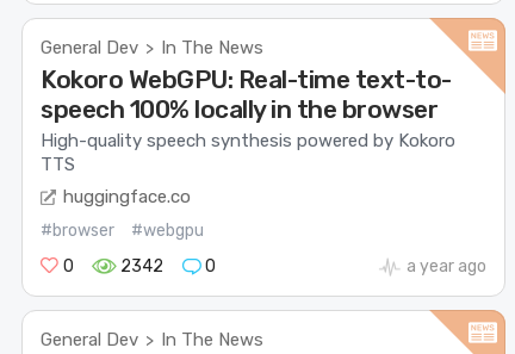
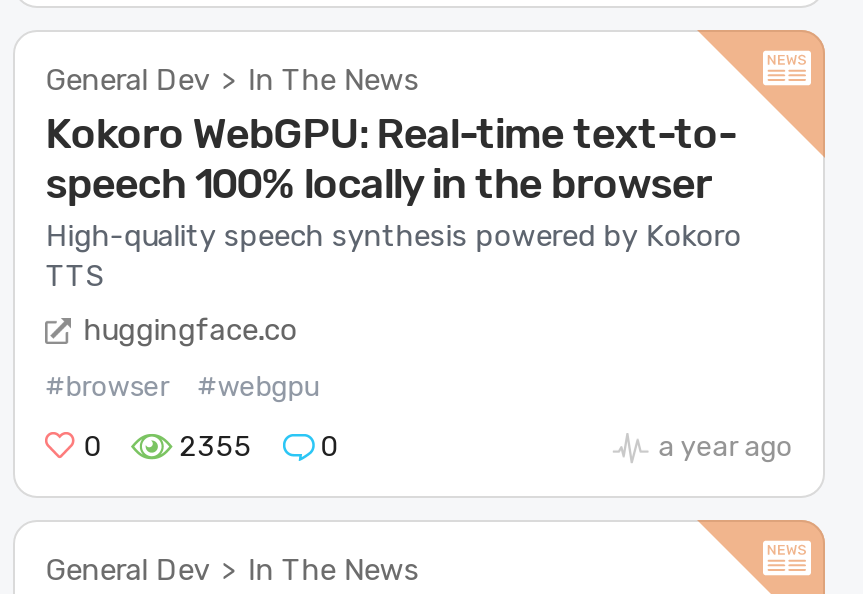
- 2342
+ 2355
